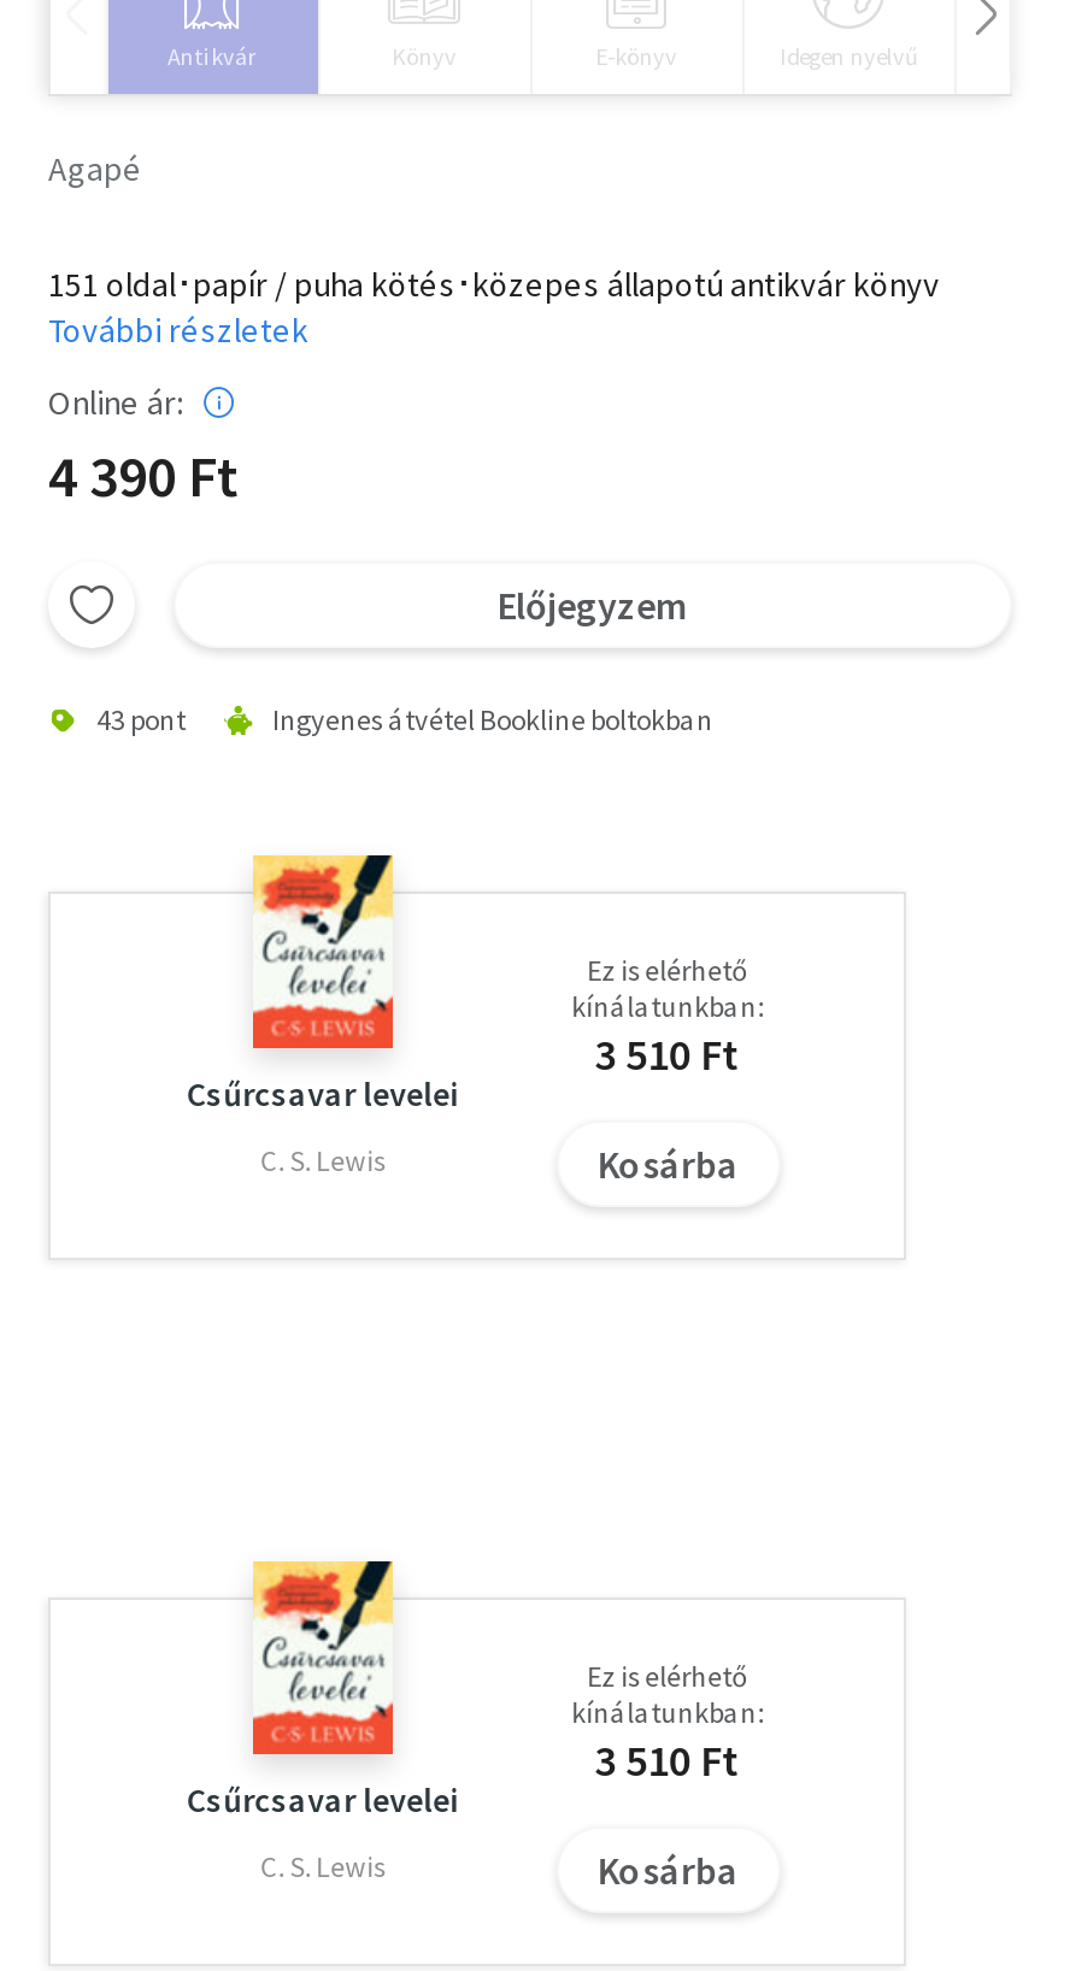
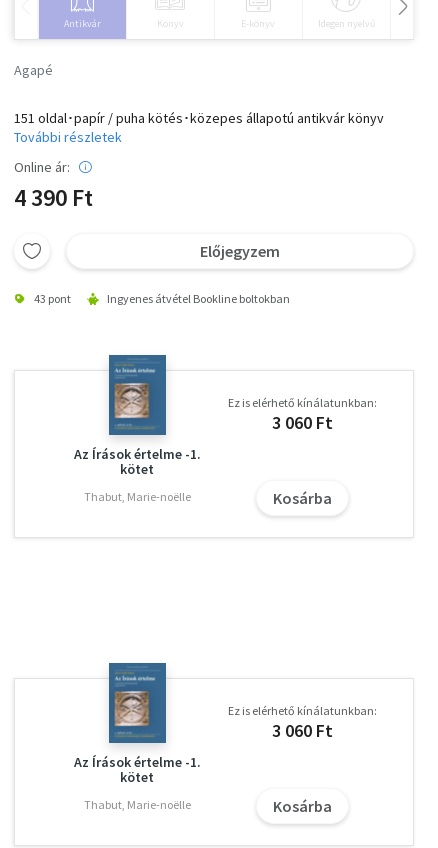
- [image]
- Csűrcsavar levelei
+ [image]
+ Az Írások értelme -1.
+ kötet

- Ez is elérhető
- kínálatunkban:
- 3 510 Ft
+ Ez is elérhető kínálatunkban:
+ 3 060 Ft

- C. S. Lewis
+ Thabut, Marie-noëlle

- [image]
- Csűrcsavar levelei
+ [image]
+ Az Írások értelme -1.
+ kötet

- Ez is elérhető
- kínálatunkban:
- 3 510 Ft
+ Ez is elérhető kínálatunkban:
+ 3 060 Ft

- C. S. Lewis
+ Thabut, Marie-noëlle
